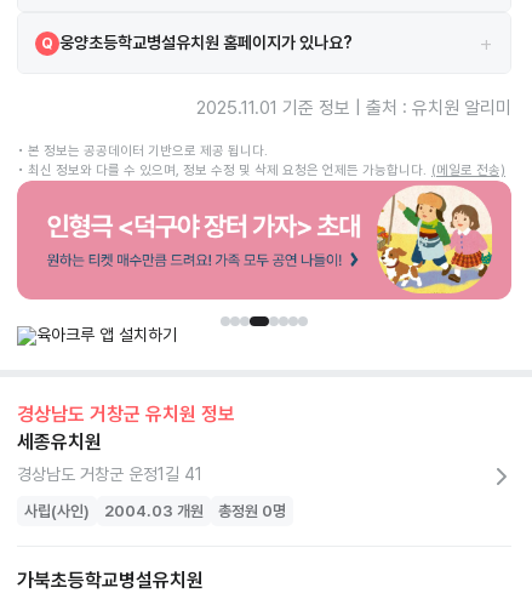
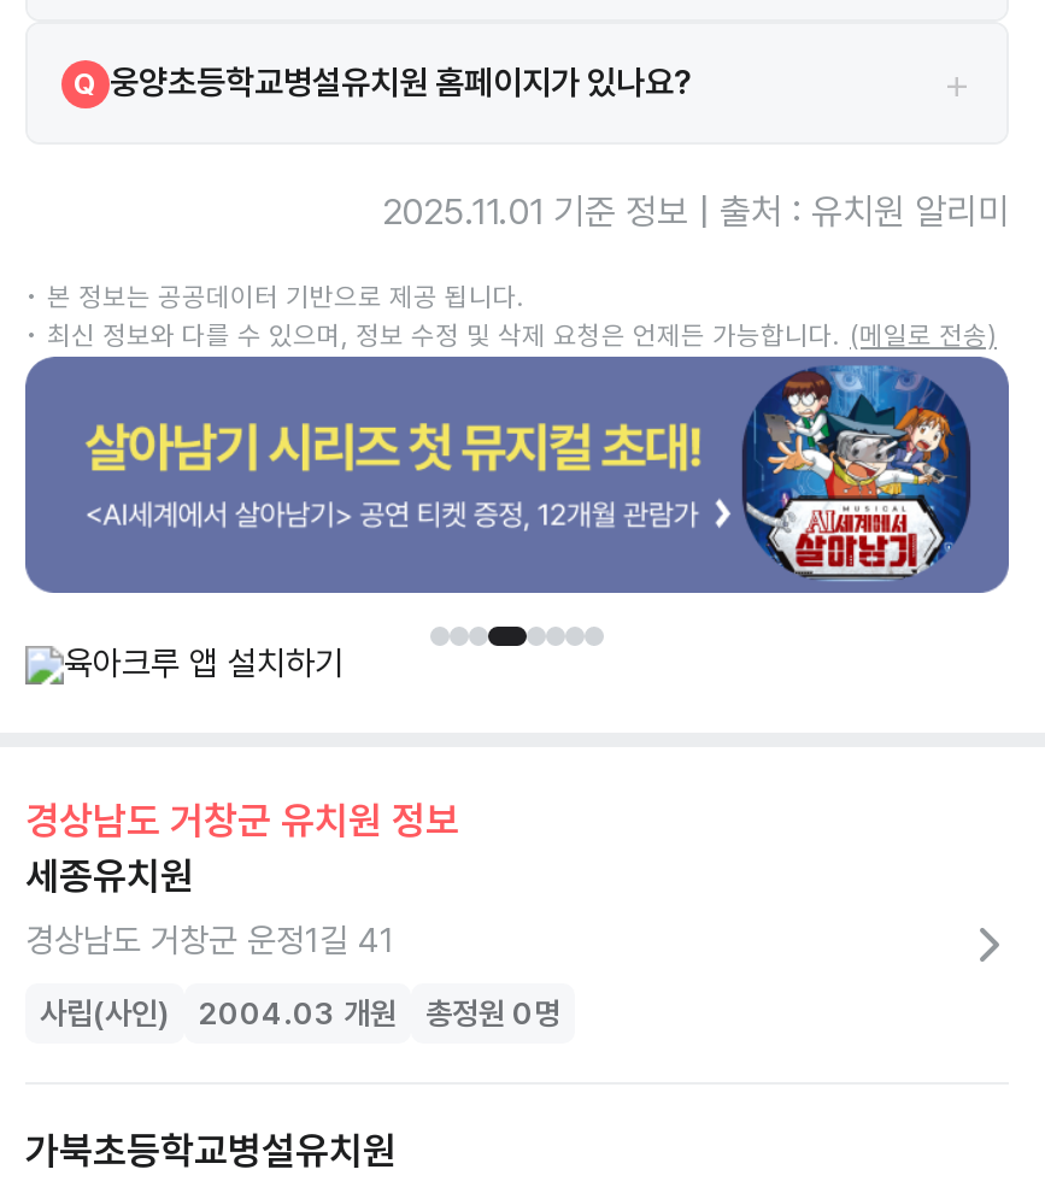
- [image]
+ [image]
